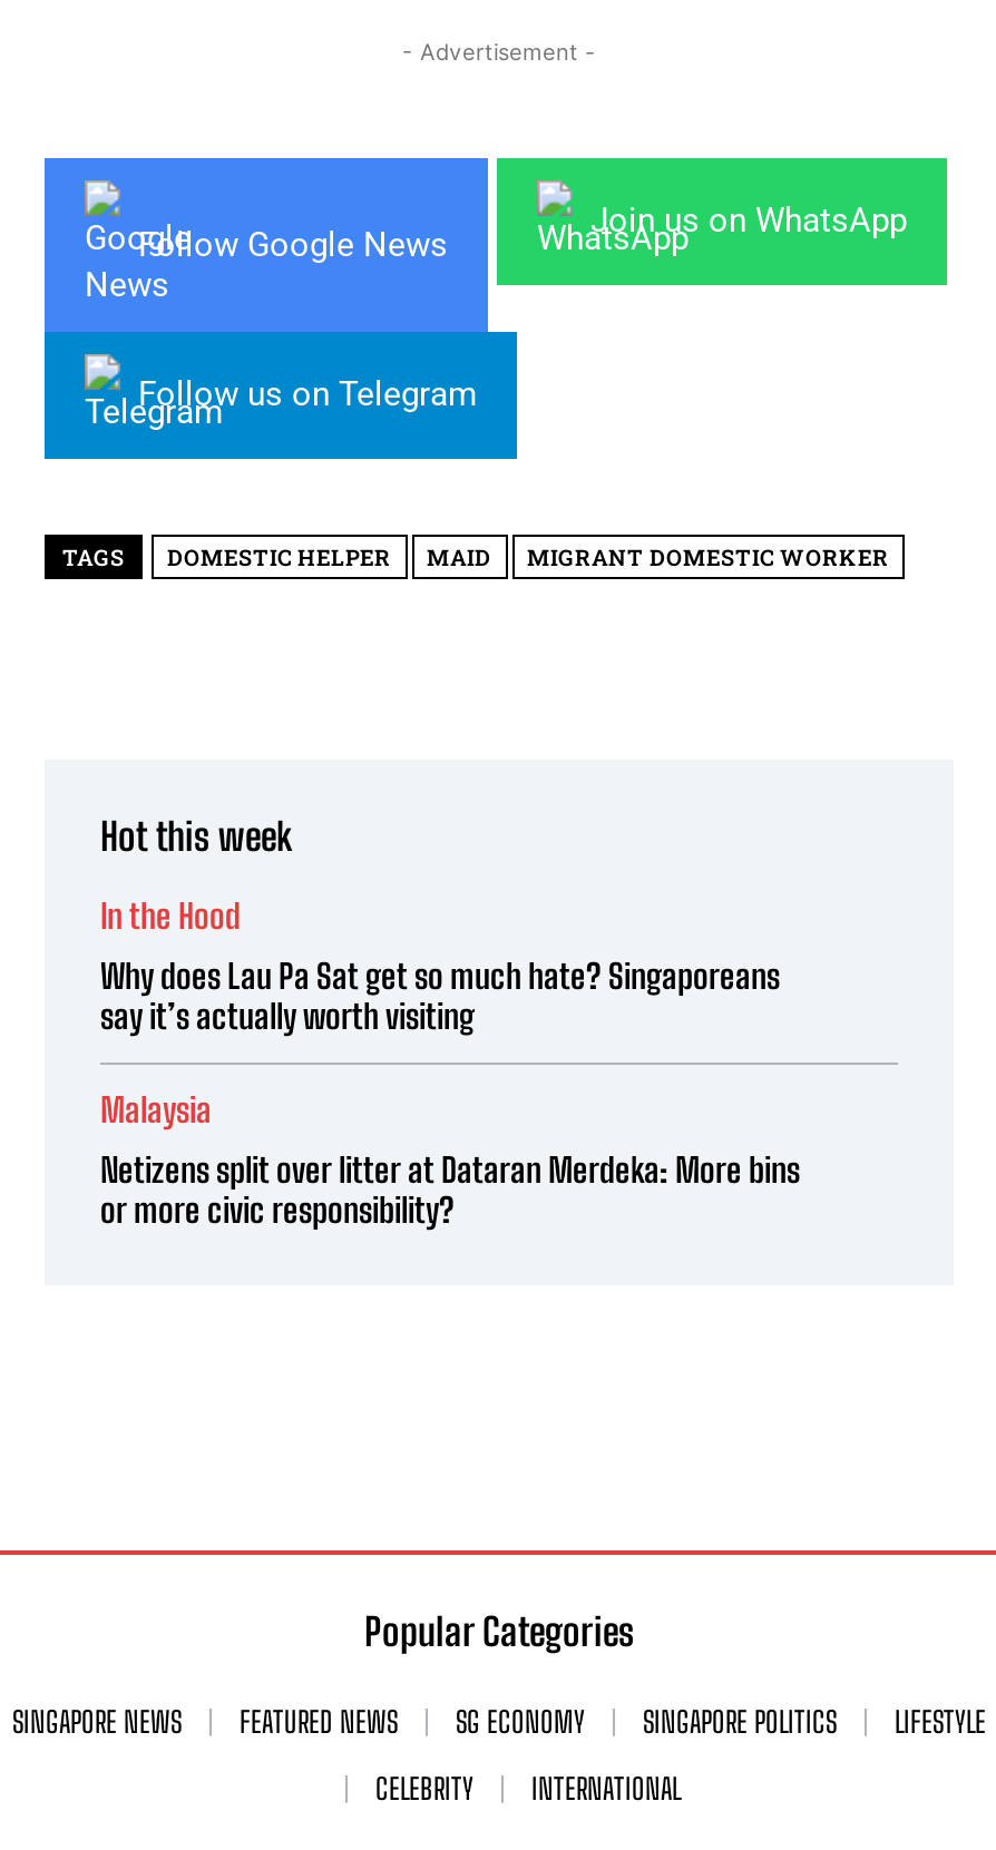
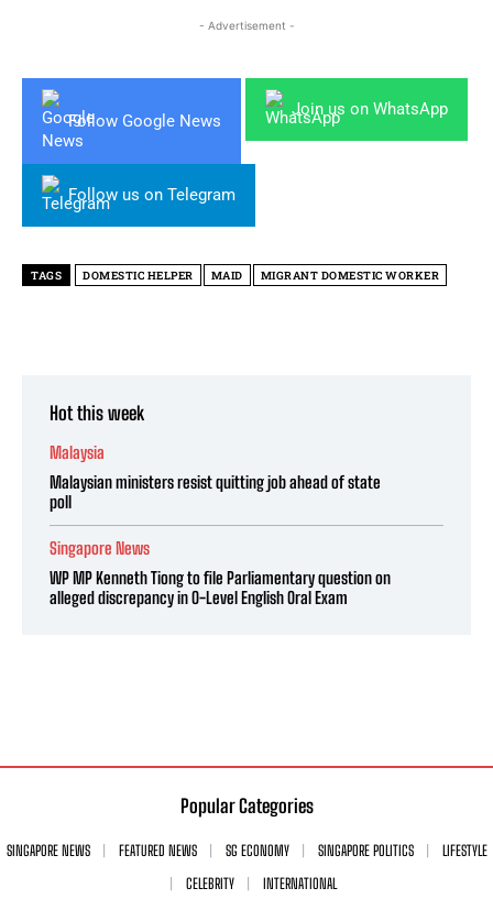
- In the Hood
- Why does Lau Pa Sat get so much hate? Singaporeans
- say it’s actually worth visiting

moved up: Malaysia

- Netizens split over litter at Dataran Merdeka: More bins
- or more civic responsibility?
+ Malaysian ministers resist quitting job ahead of state
+ poll
+ Singapore News
+ WP MP Kenneth Tiong to file Parliamentary question on
+ alleged discrepancy in O-Level English Oral Exam
